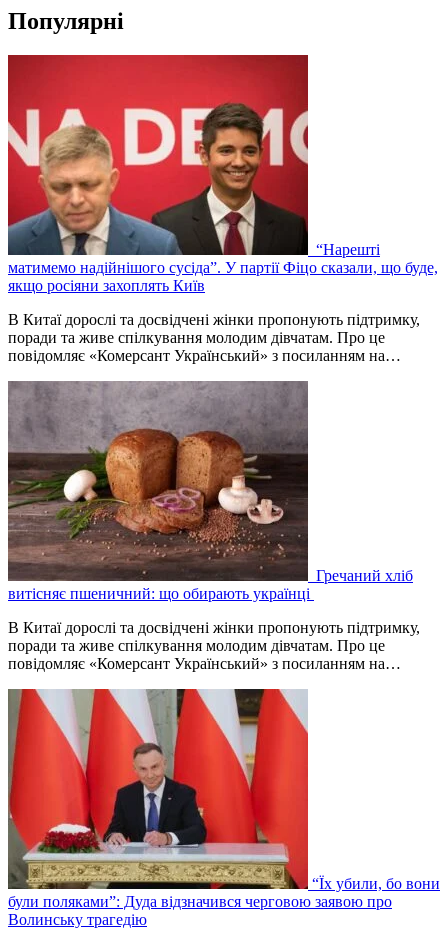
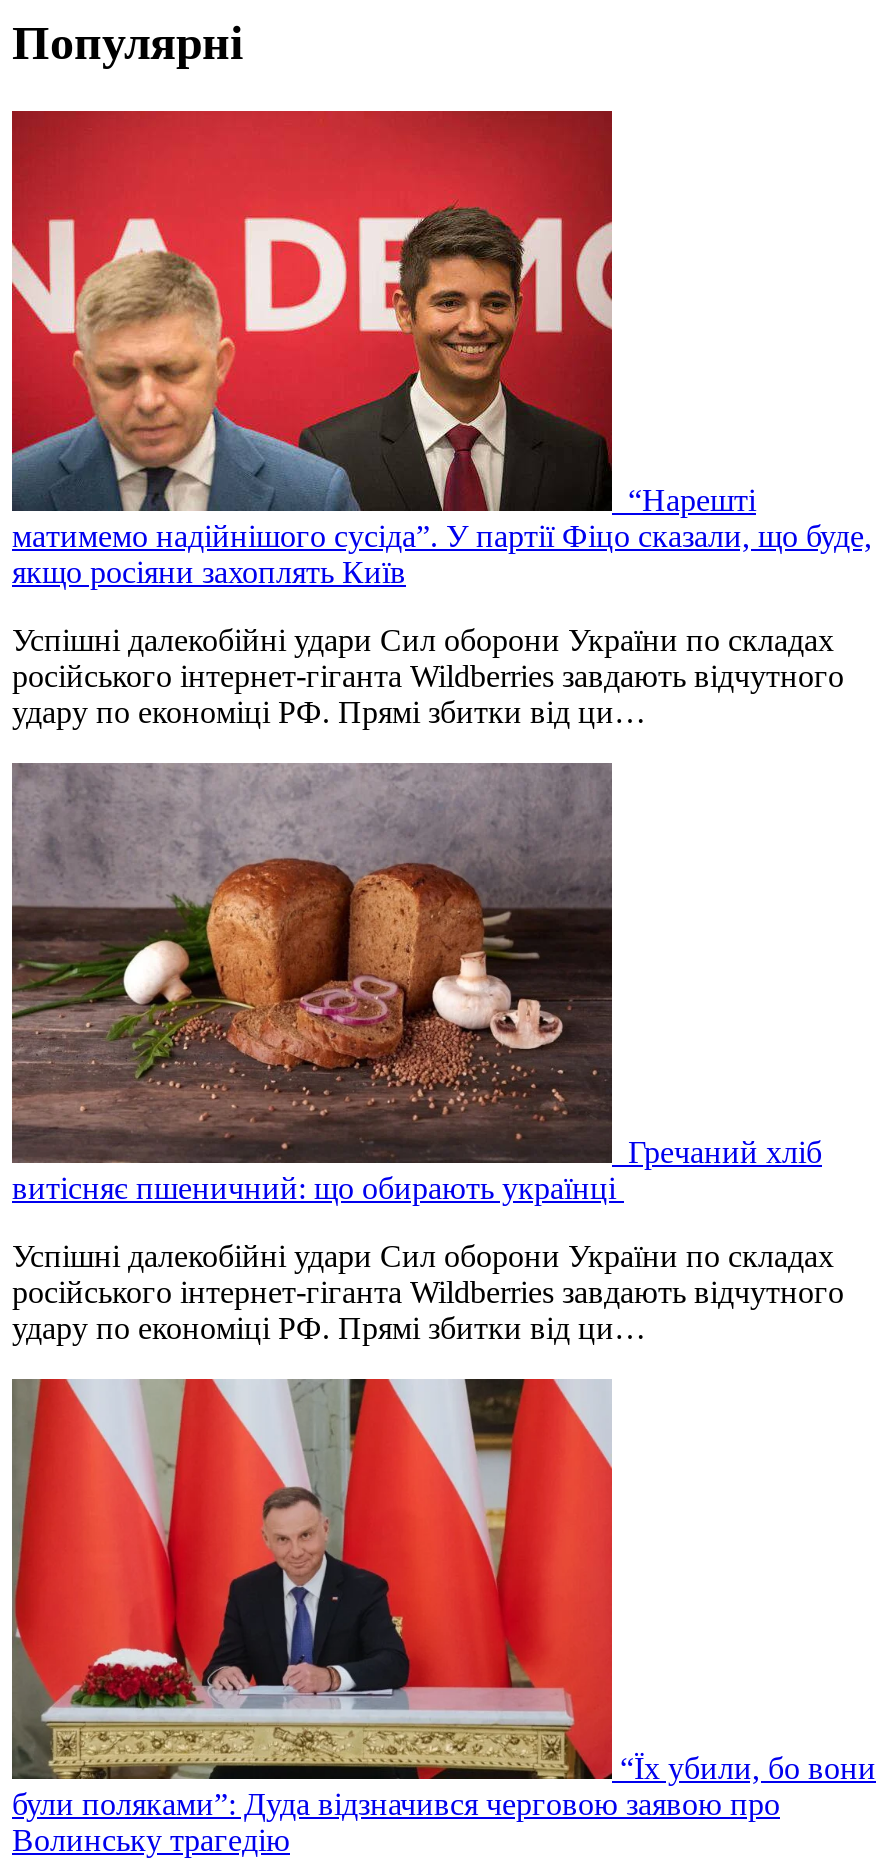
- В Китаї дорослі та досвідчені жінки пропонують підтримку,
- поради та живе спілкування молодим дівчатам. Про це
- повідомляє «Комерсант Український» з посиланням на…
+ Успішні далекобійні удари Сил оборони України по складах
+ російського інтернет-гіганта Wildberries завдають відчутного
+ удару по економіці РФ. Прямі збитки від ци…

- В Китаї дорослі та досвідчені жінки пропонують підтримку,
- поради та живе спілкування молодим дівчатам. Про це
- повідомляє «Комерсант Український» з посиланням на…
+ Успішні далекобійні удари Сил оборони України по складах
+ російського інтернет-гіганта Wildberries завдають відчутного
+ удару по економіці РФ. Прямі збитки від ци…
